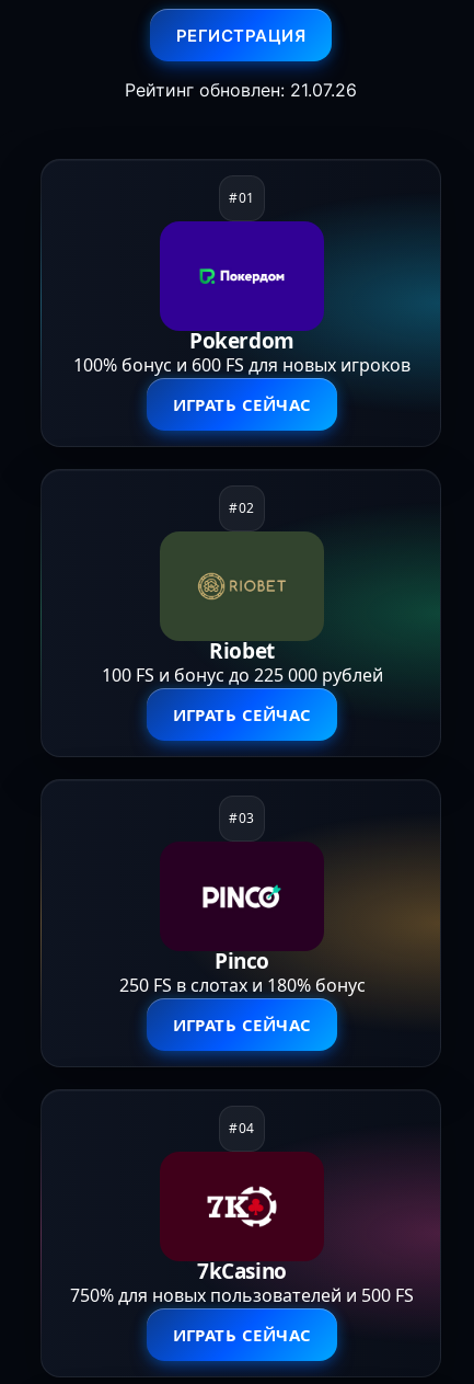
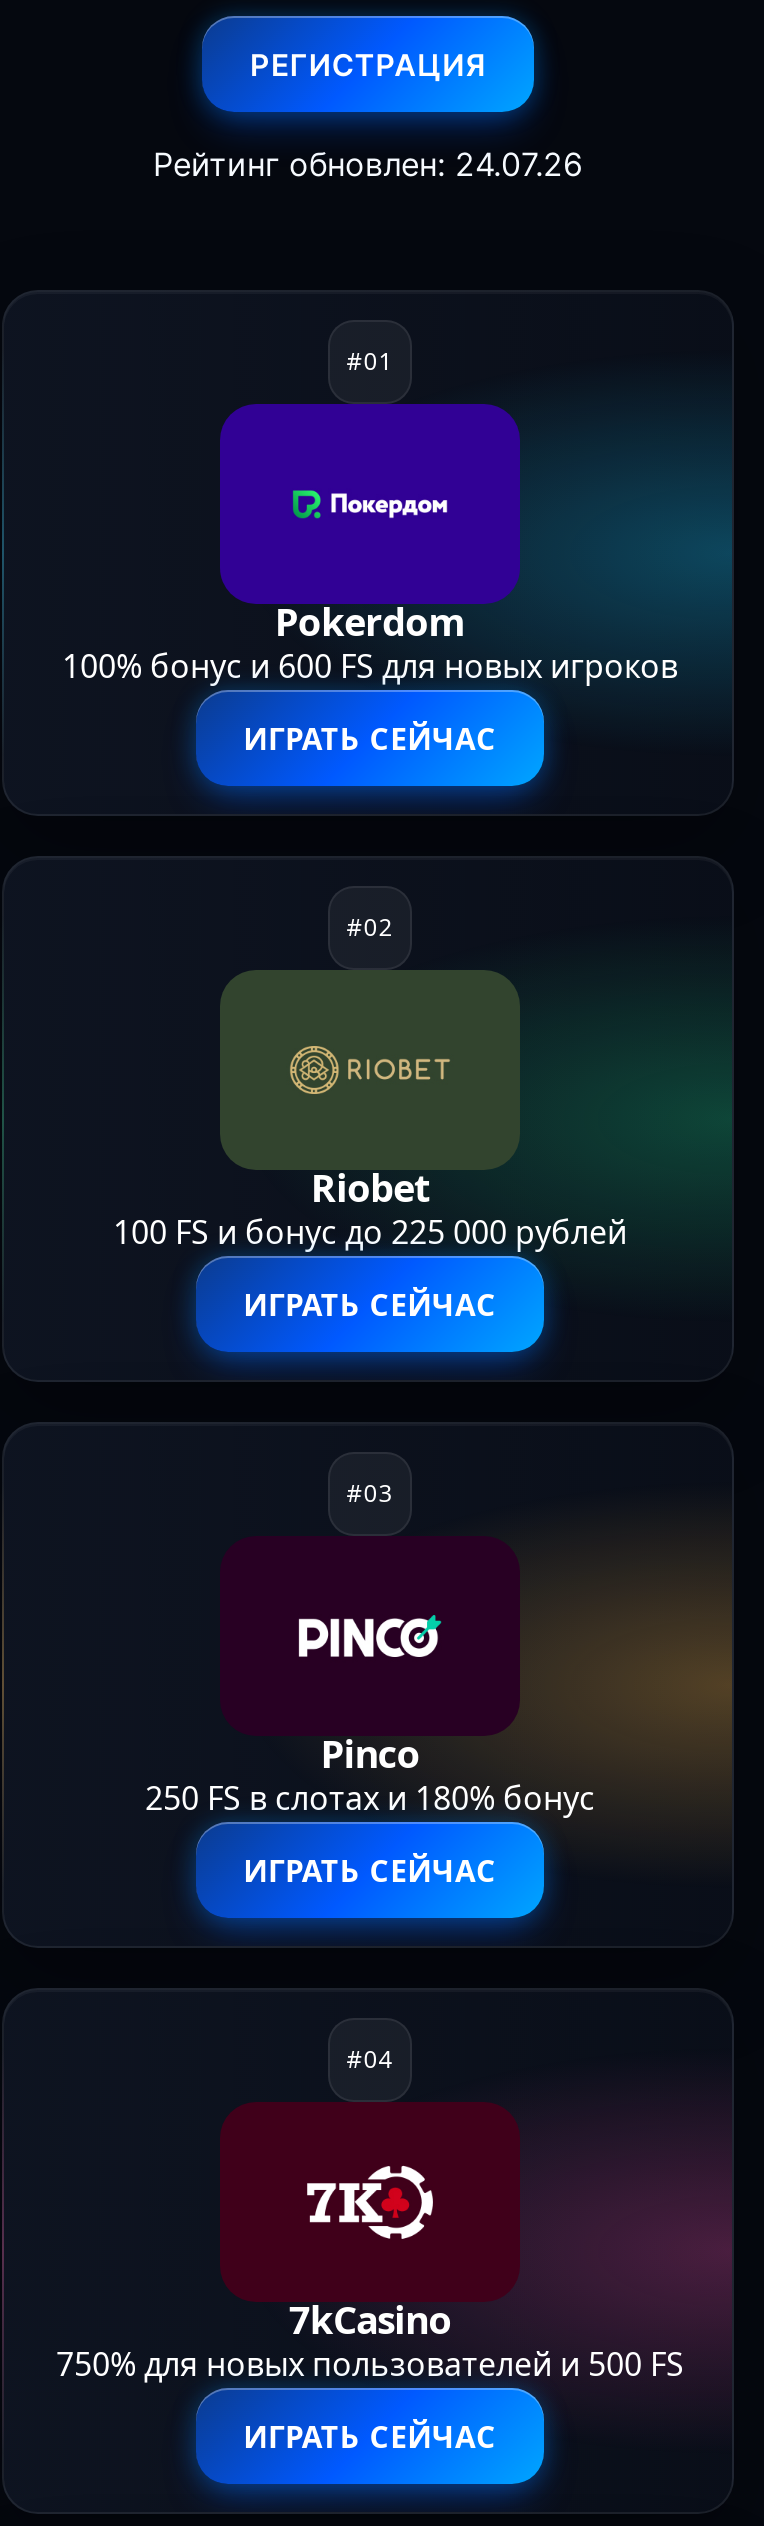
- Рейтинг обновлен: 21.07.26
+ Рейтинг обновлен: 24.07.26
